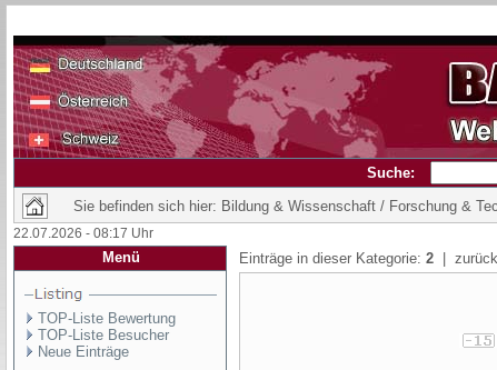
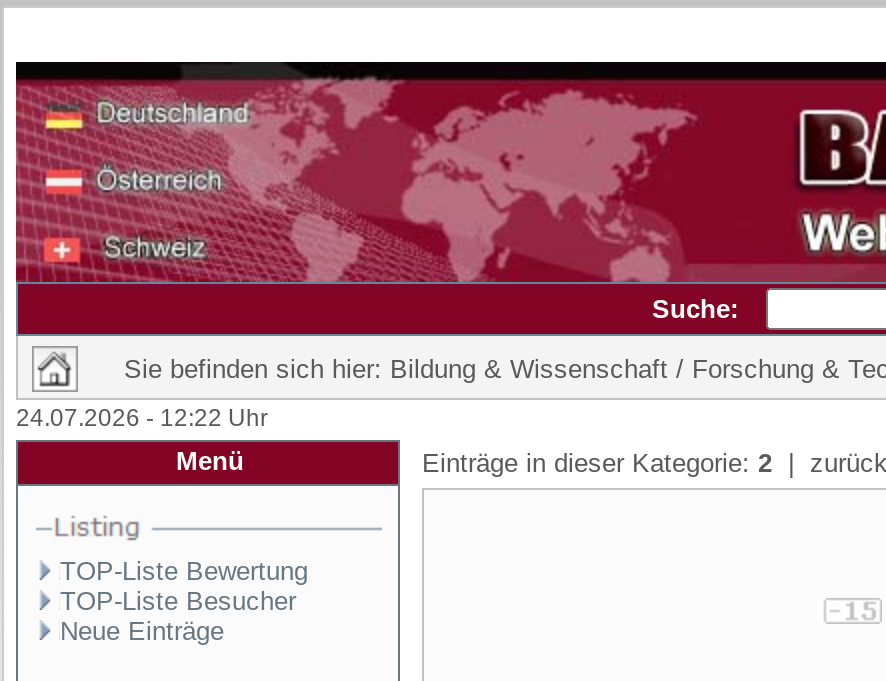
- 22.07.2026 - 08:17 Uhr
+ 24.07.2026 - 12:22 Uhr
